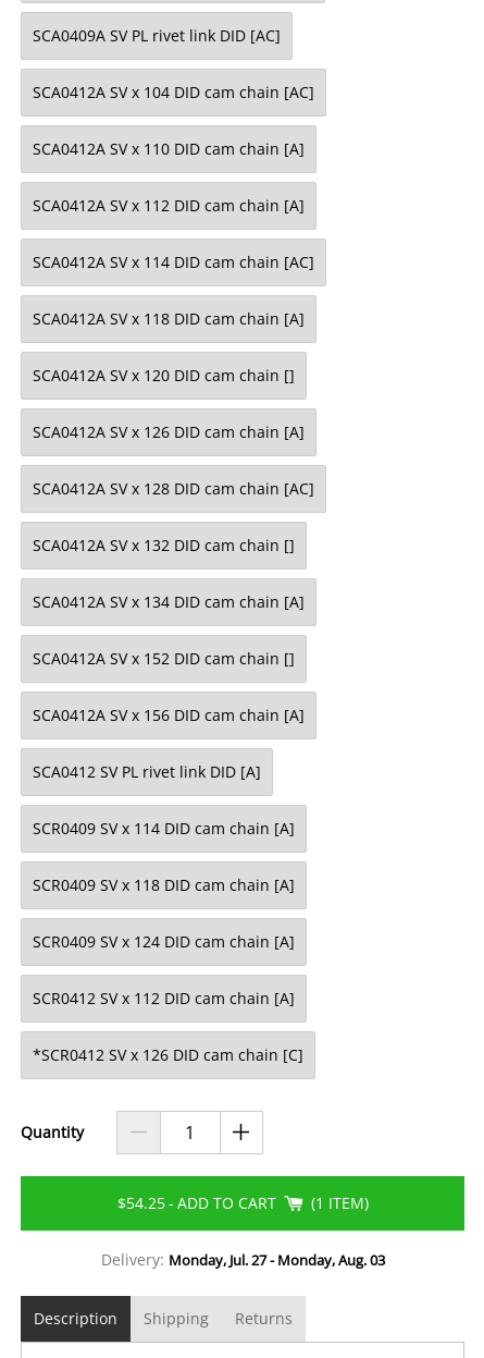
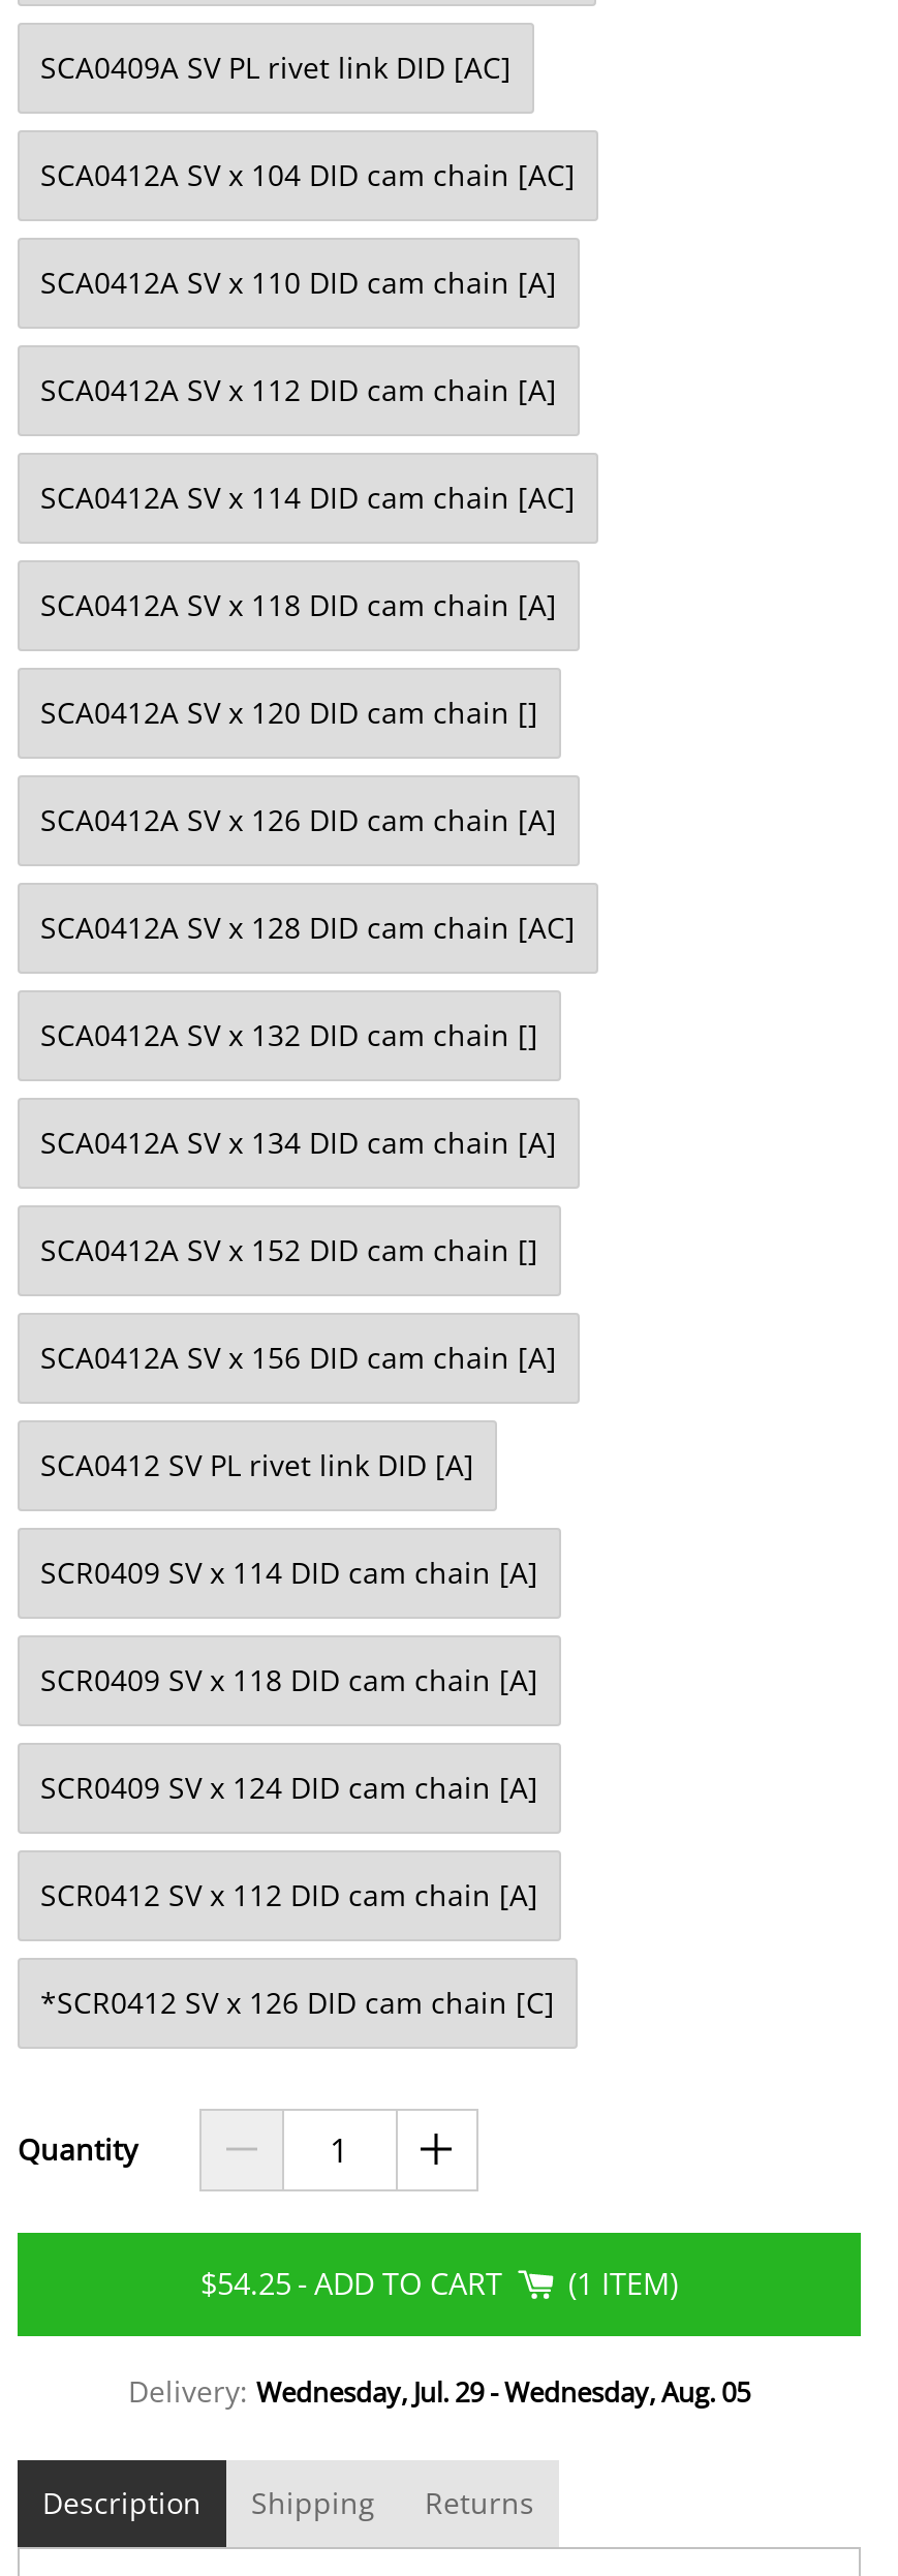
- Delivery: Monday, Jul. 27 - Monday, Aug. 03
+ Delivery: Wednesday, Jul. 29 - Wednesday, Aug. 05
